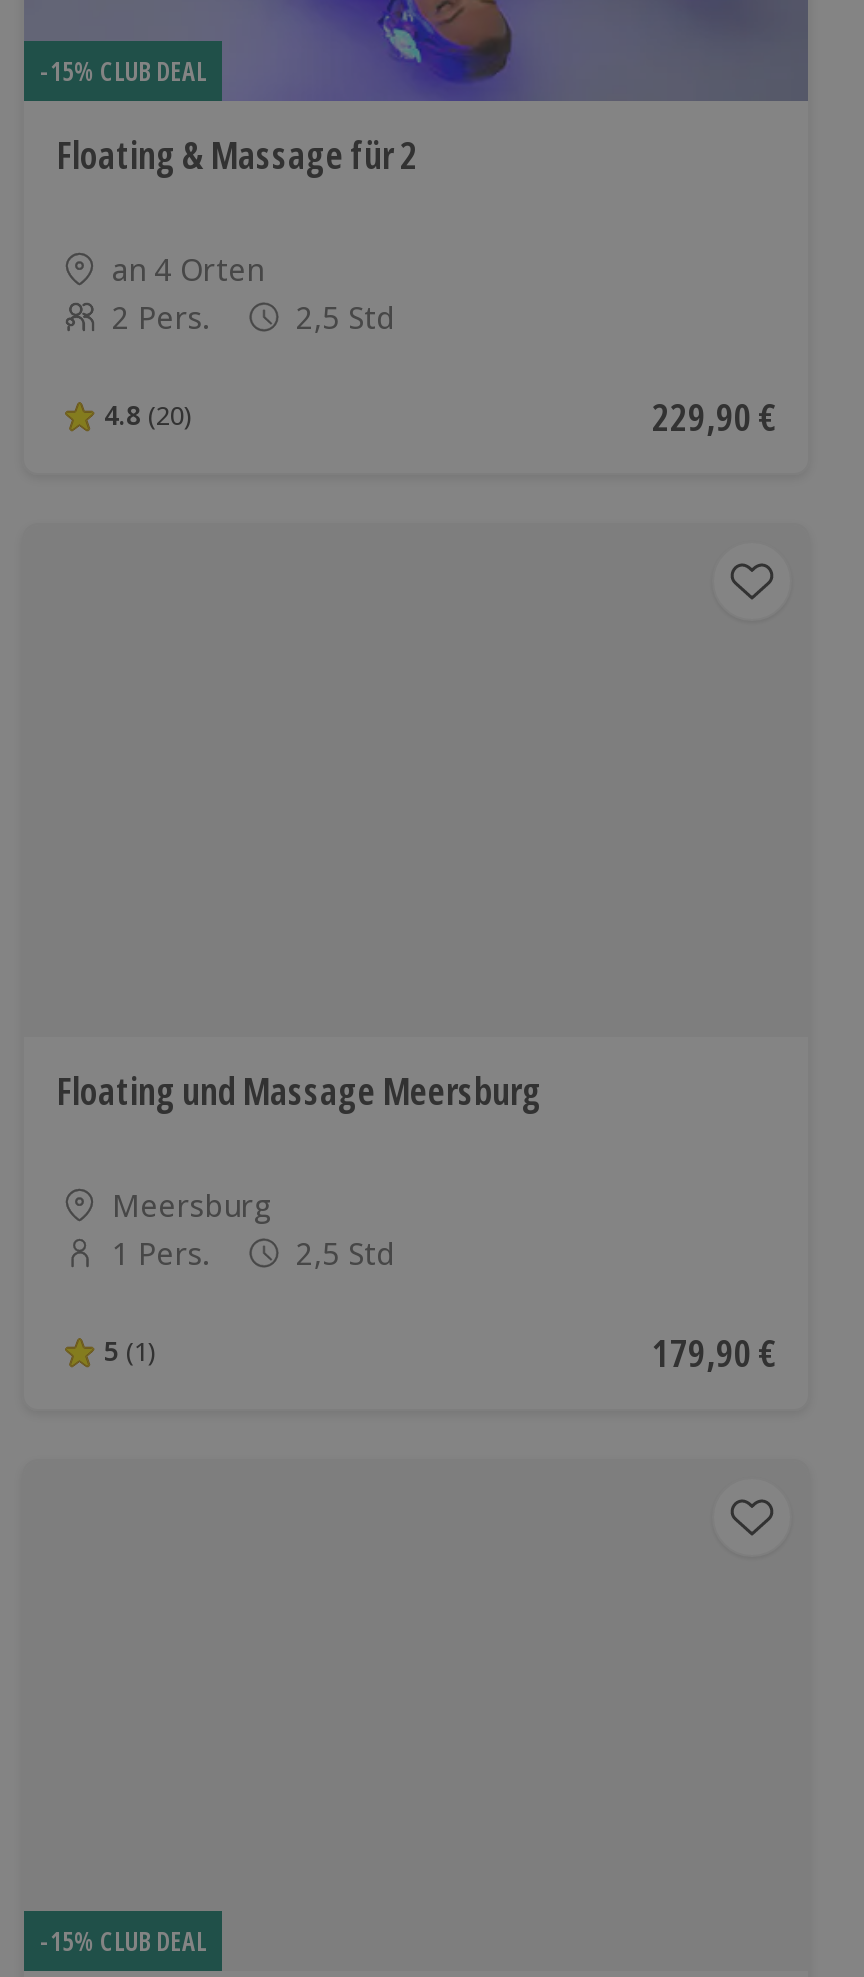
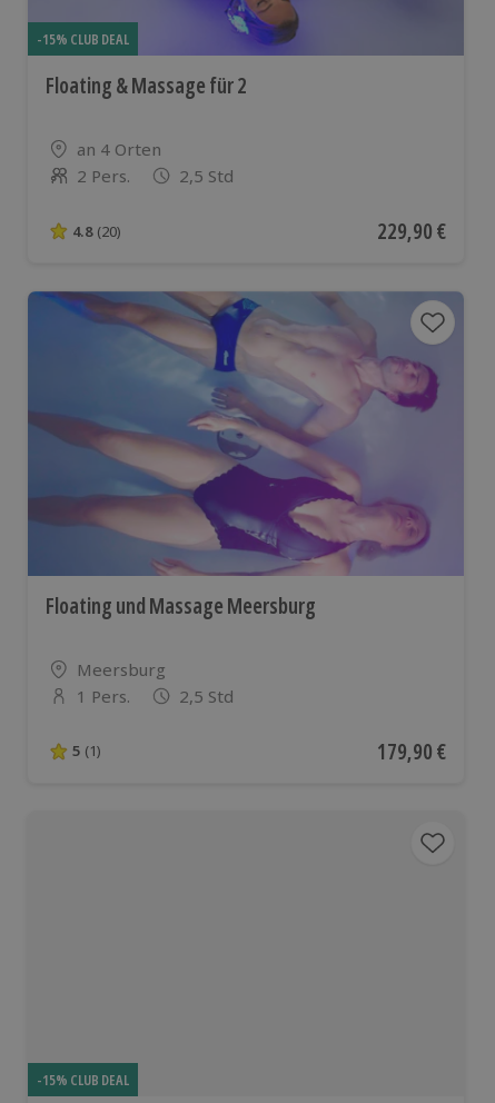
+ [image]
